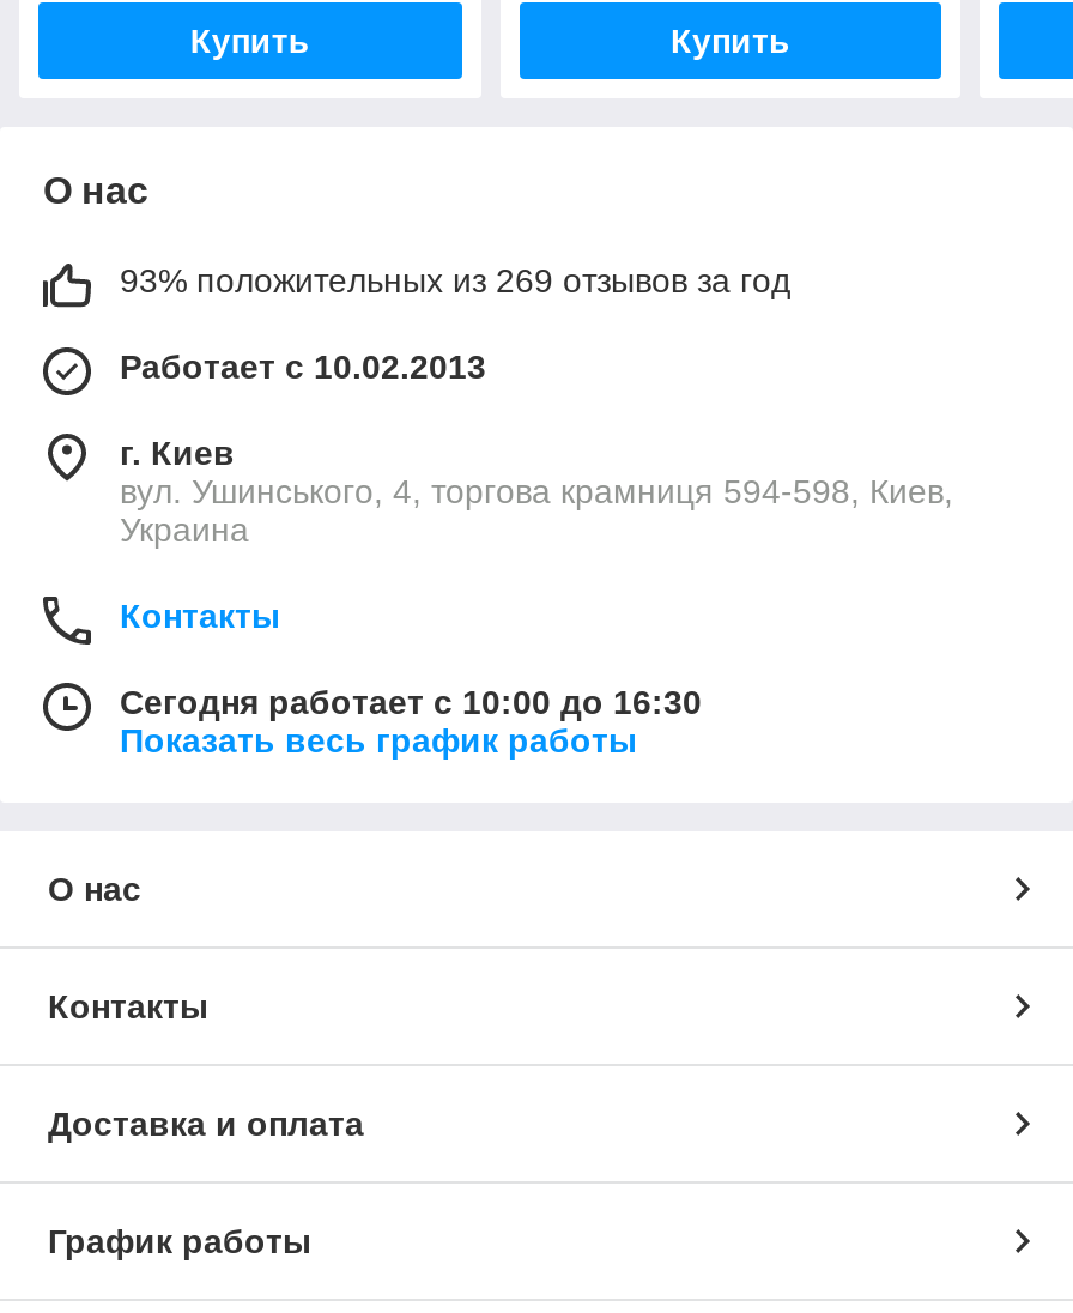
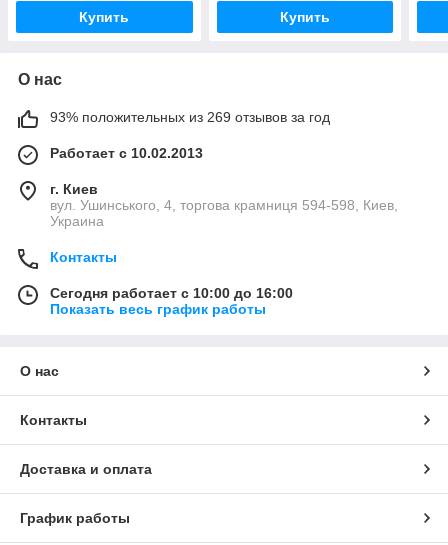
- Сегодня работает с 10:00 до 16:30
+ Сегодня работает с 10:00 до 16:00
